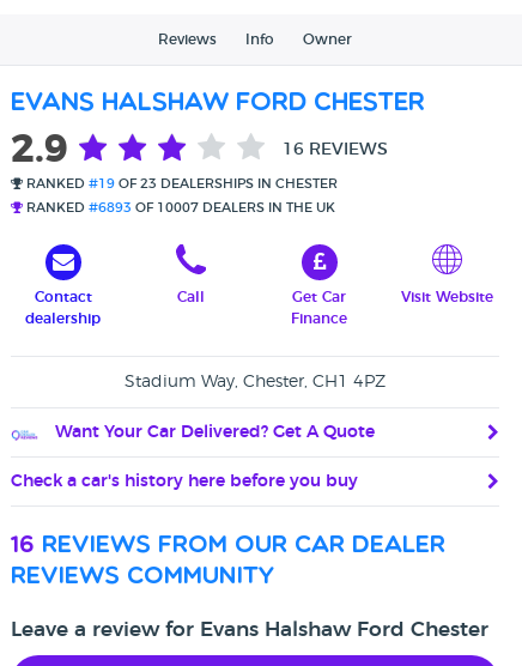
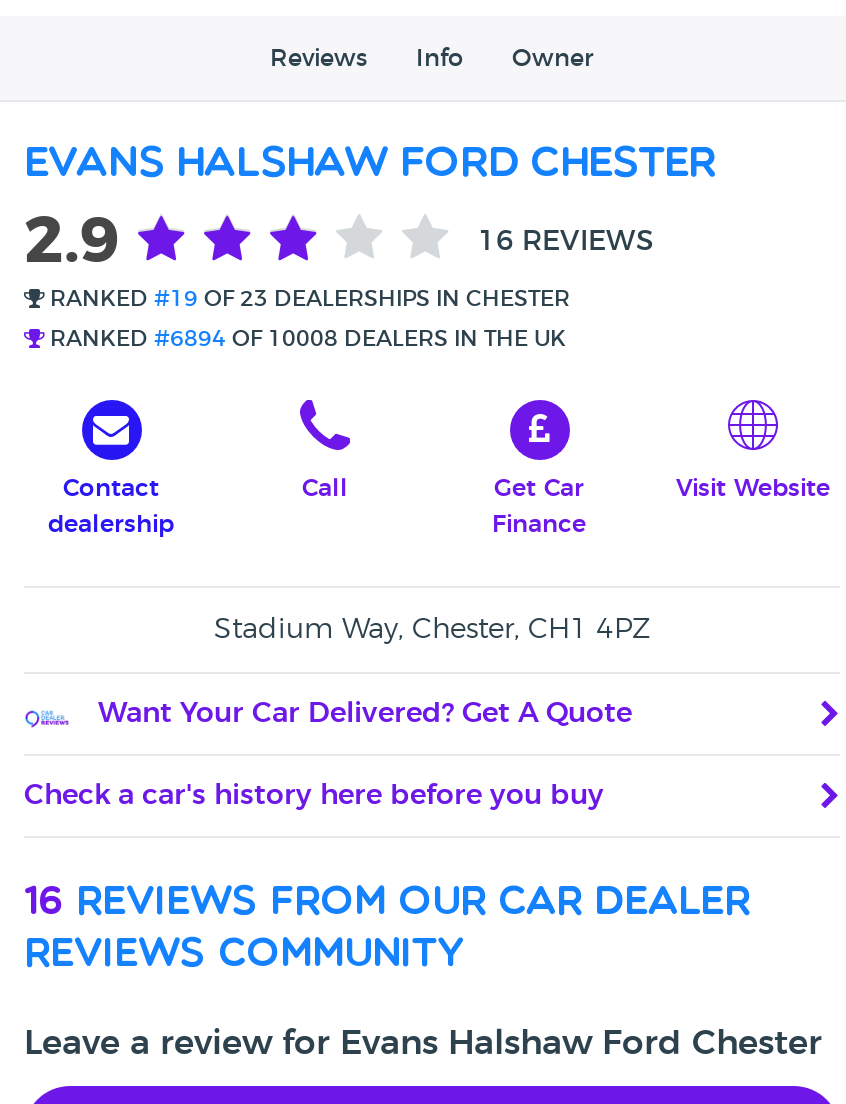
- RANKED #6893 OF 10007 DEALERS IN THE UK
+ RANKED #6894 OF 10008 DEALERS IN THE UK
